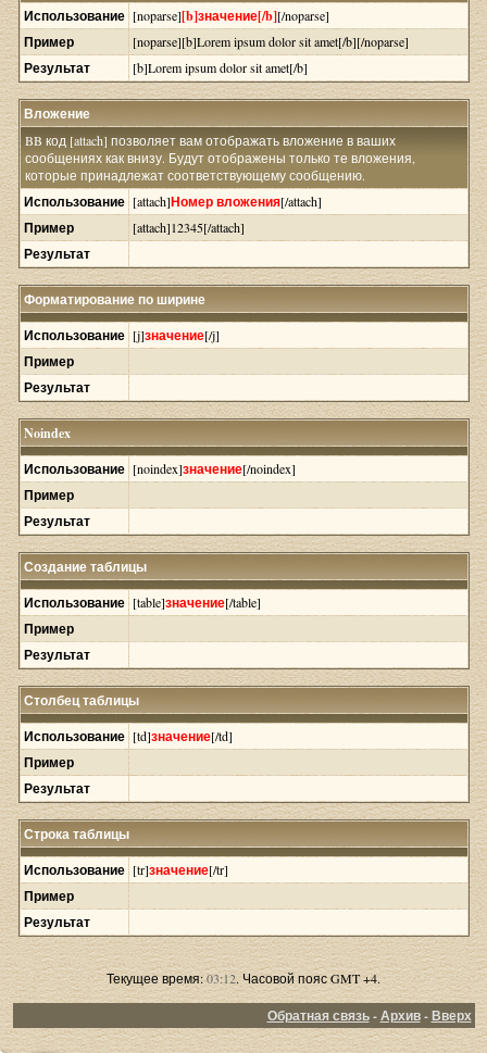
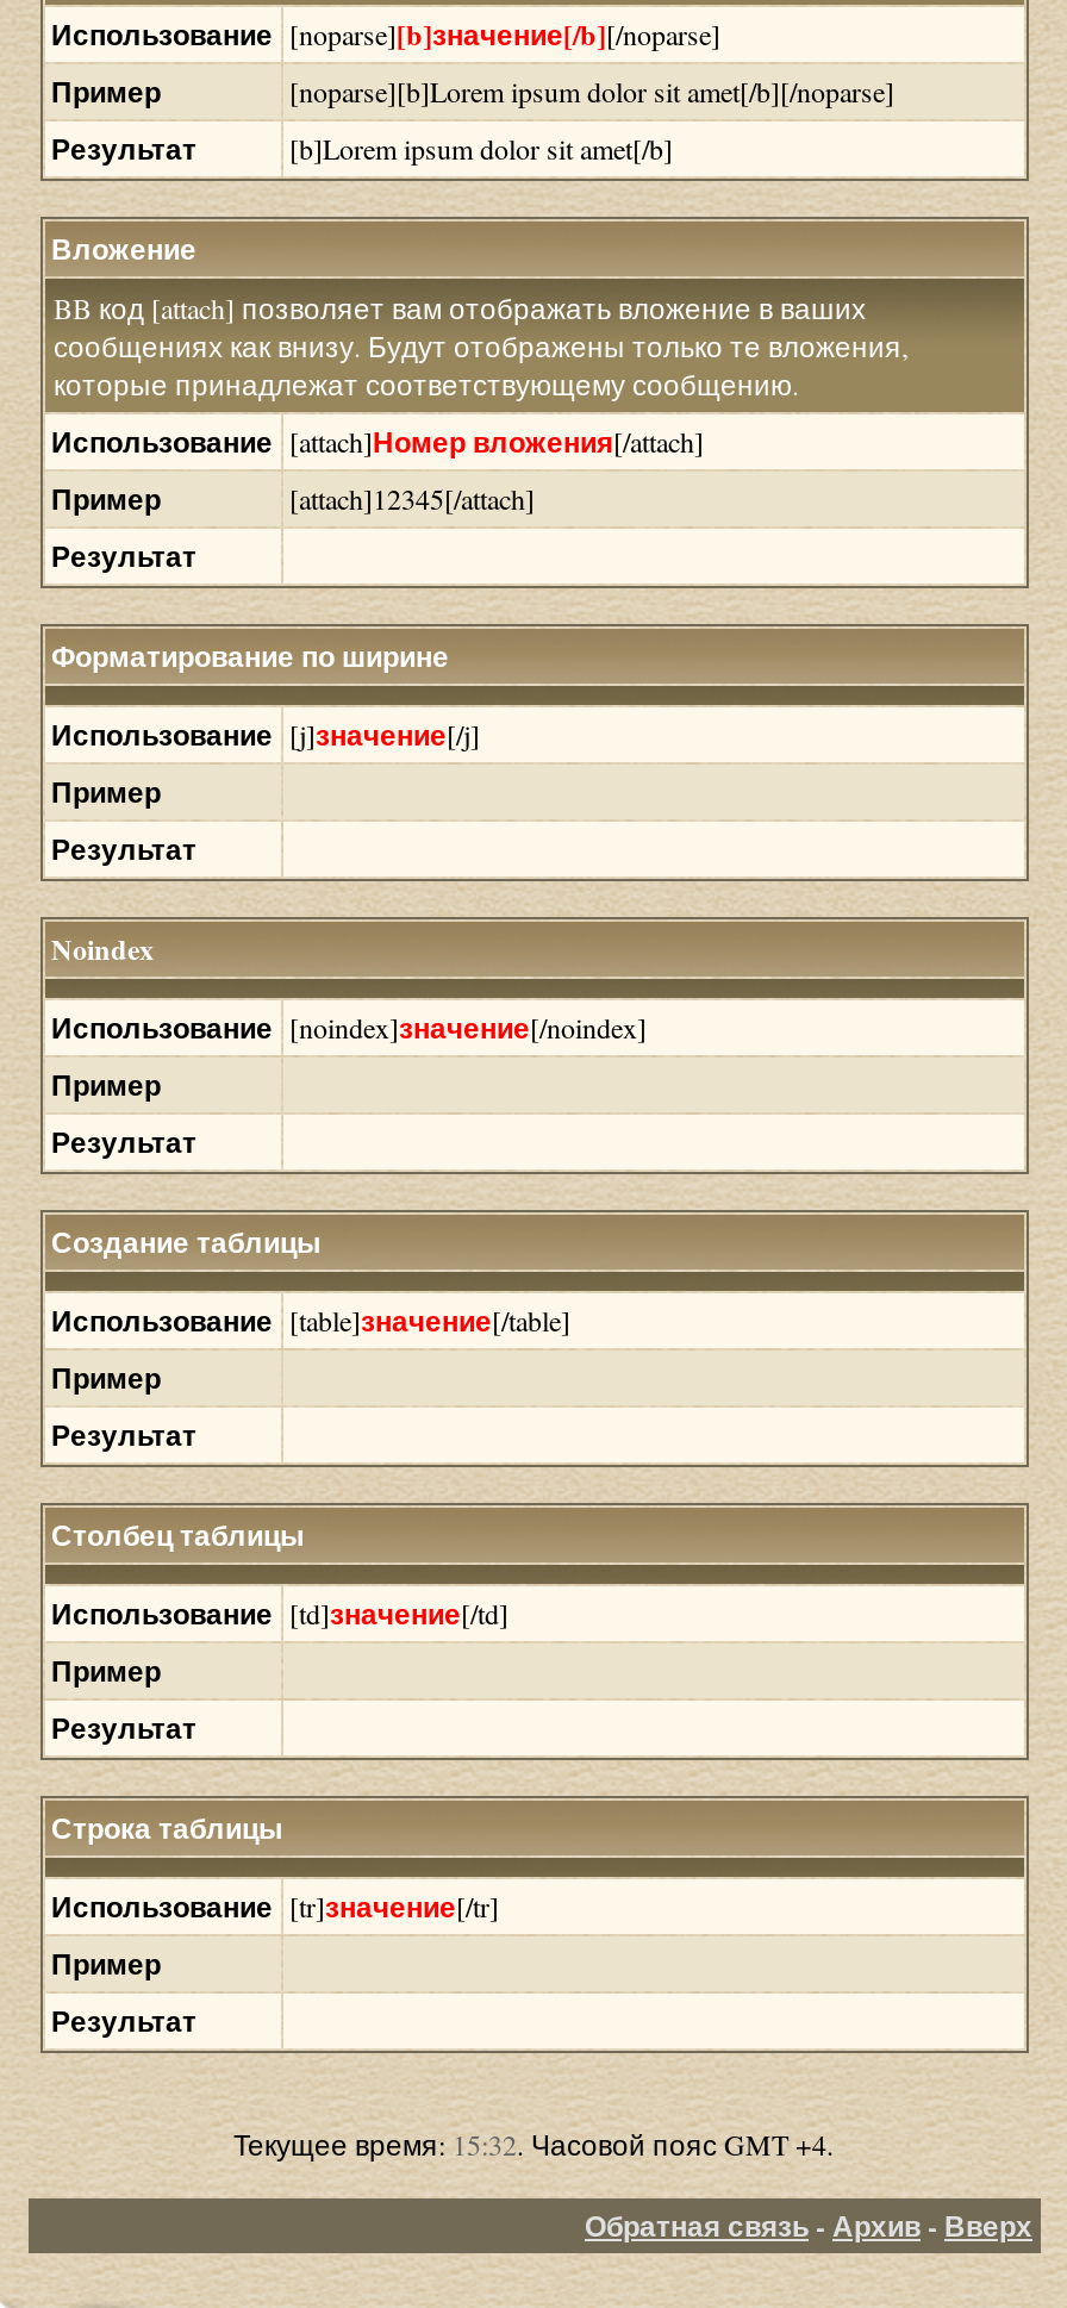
- Текущее время: 03:12. Часовой пояс GMT +4.
+ Текущее время: 15:32. Часовой пояс GMT +4.
